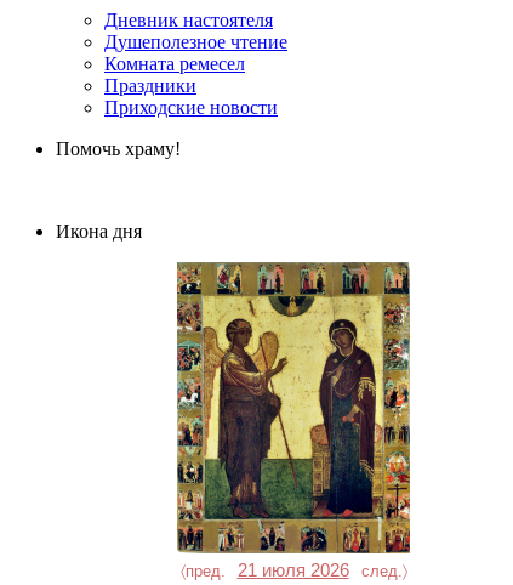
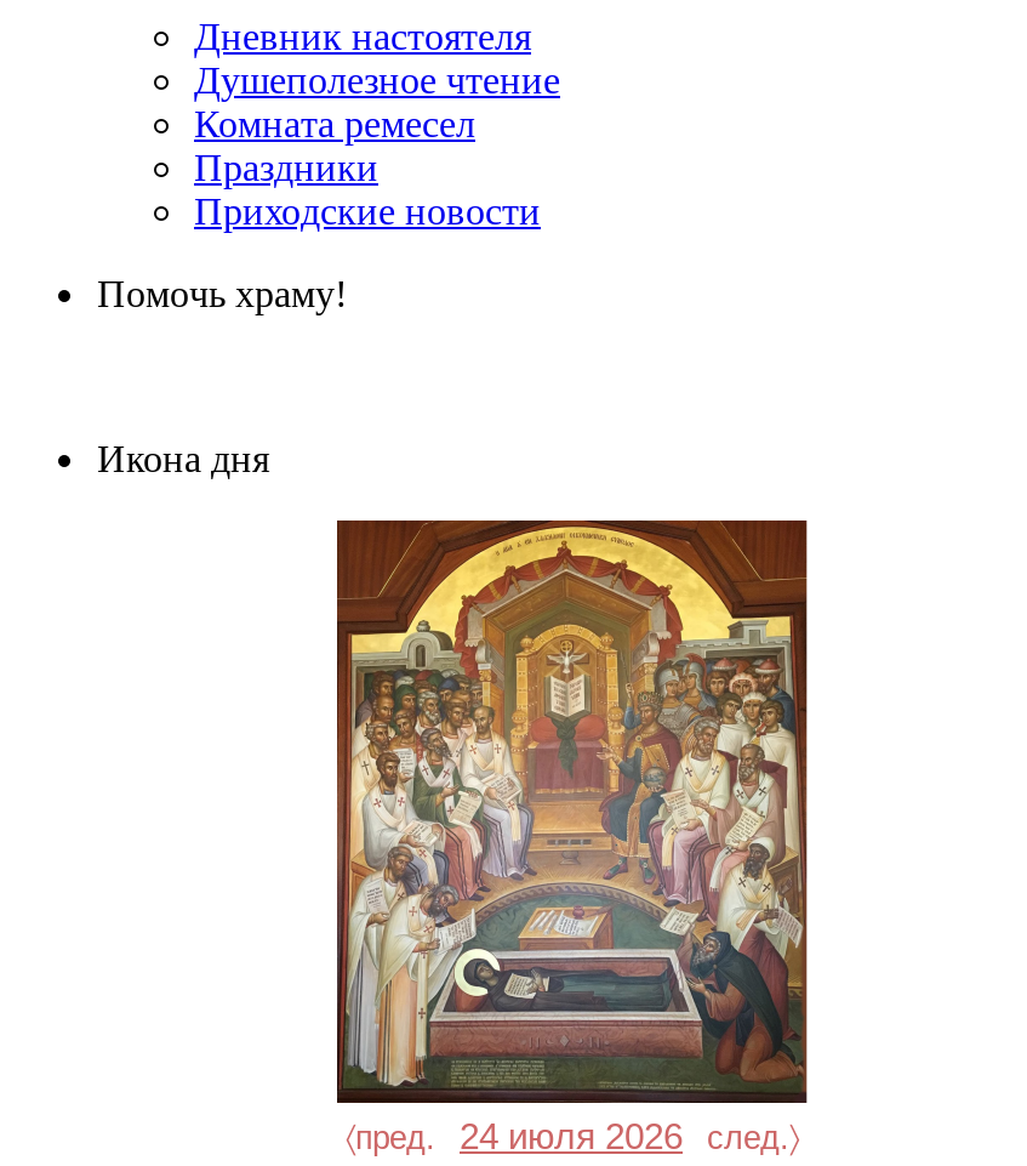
- [image]
- 21 июля 2026
+ [image]
+ 24 июля 2026
